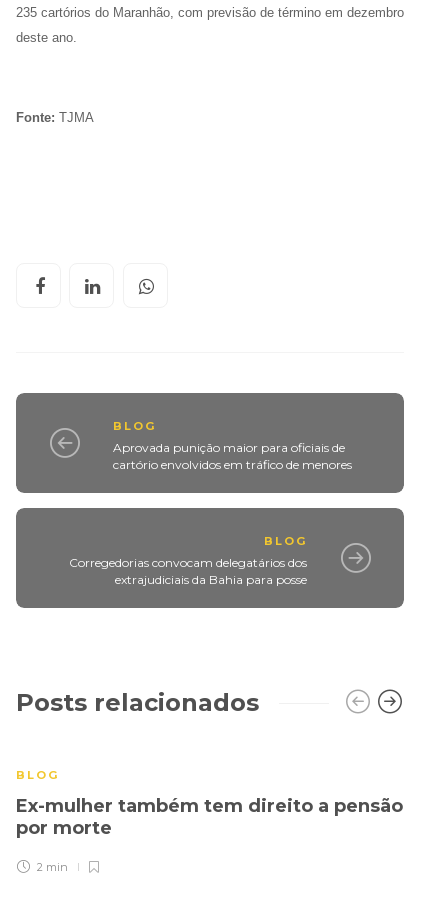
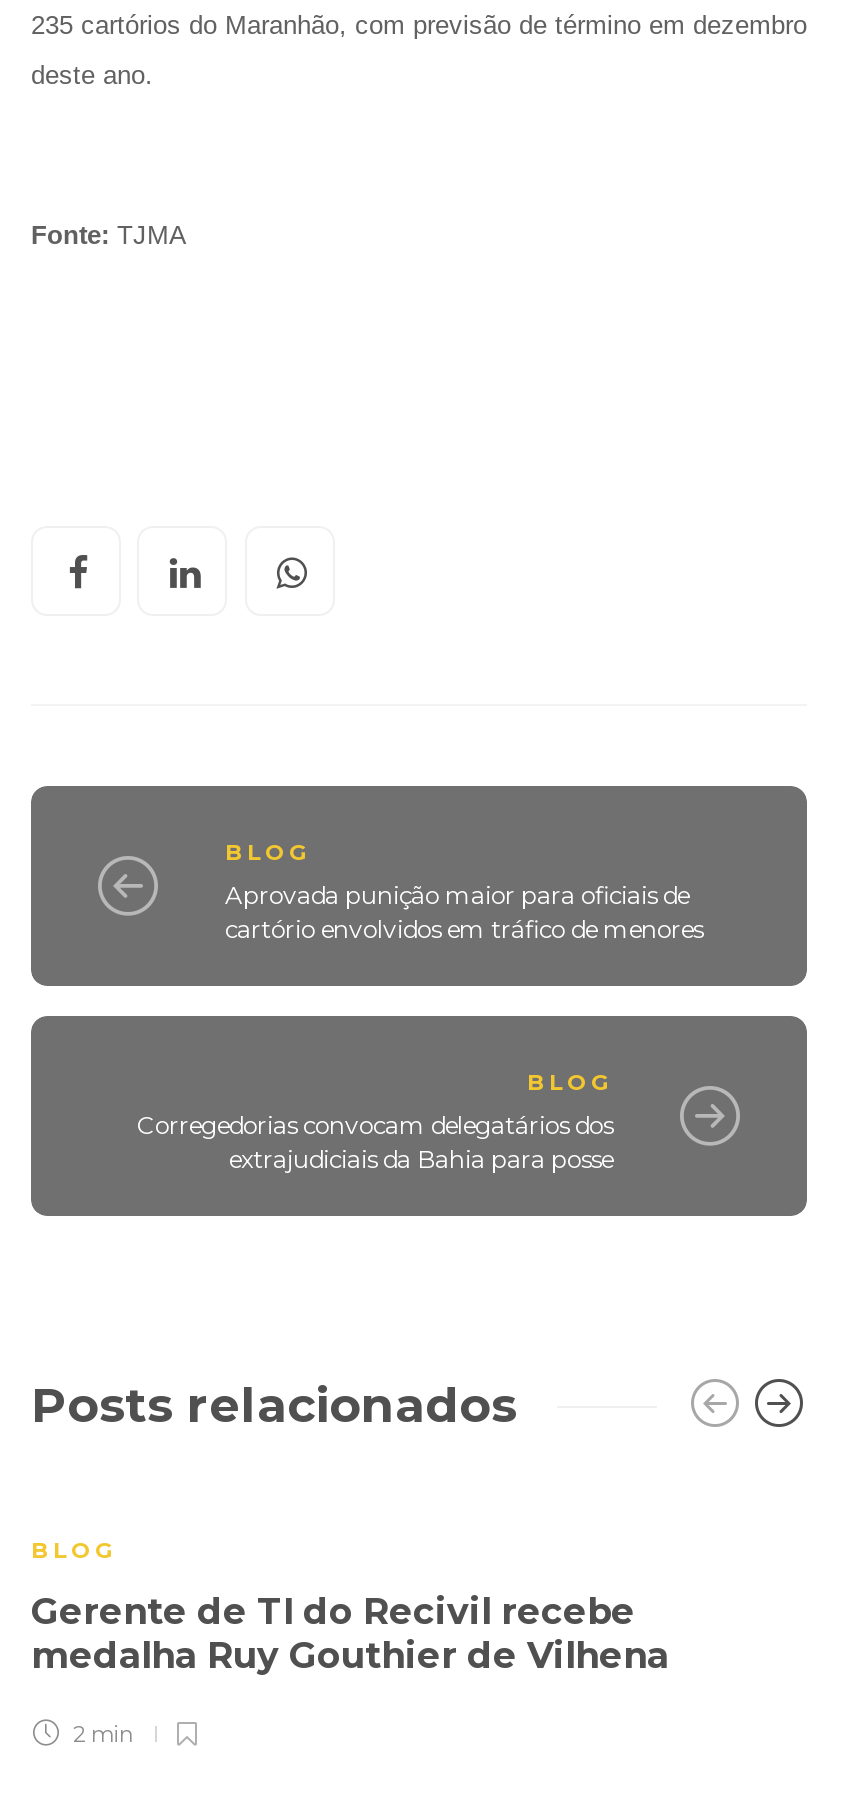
- Ex-mulher também tem direito a pensão
- por morte
+ Gerente de TI do Recivil recebe
+ medalha Ruy Gouthier de Vilhena
